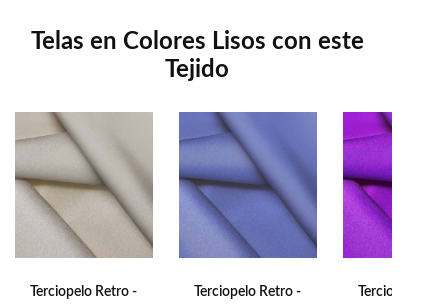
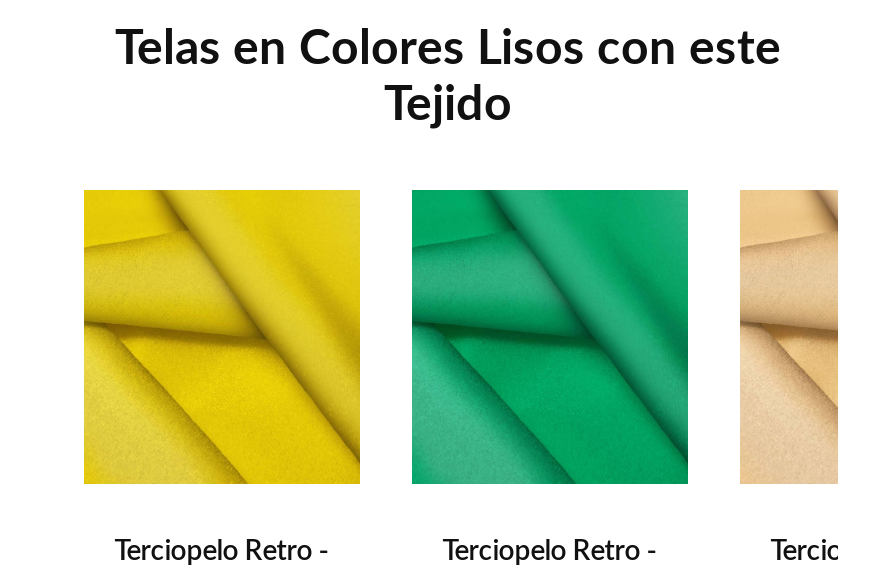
- [image]
+ [image]

- [image]
+ [image]

- [image]
+ [image]
